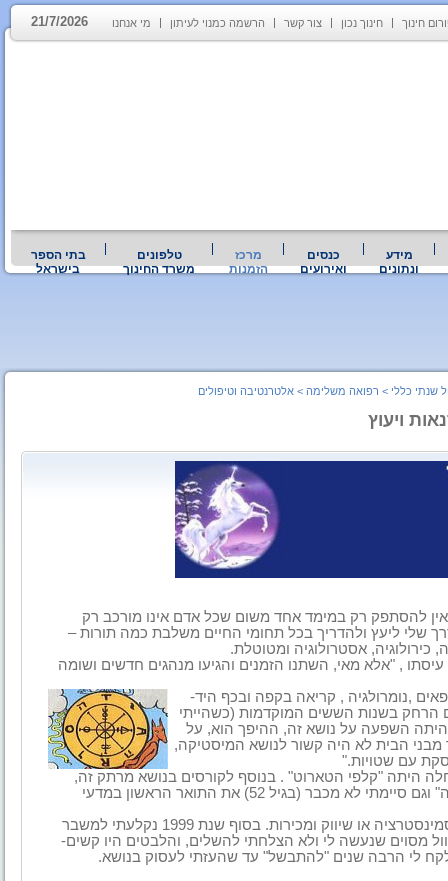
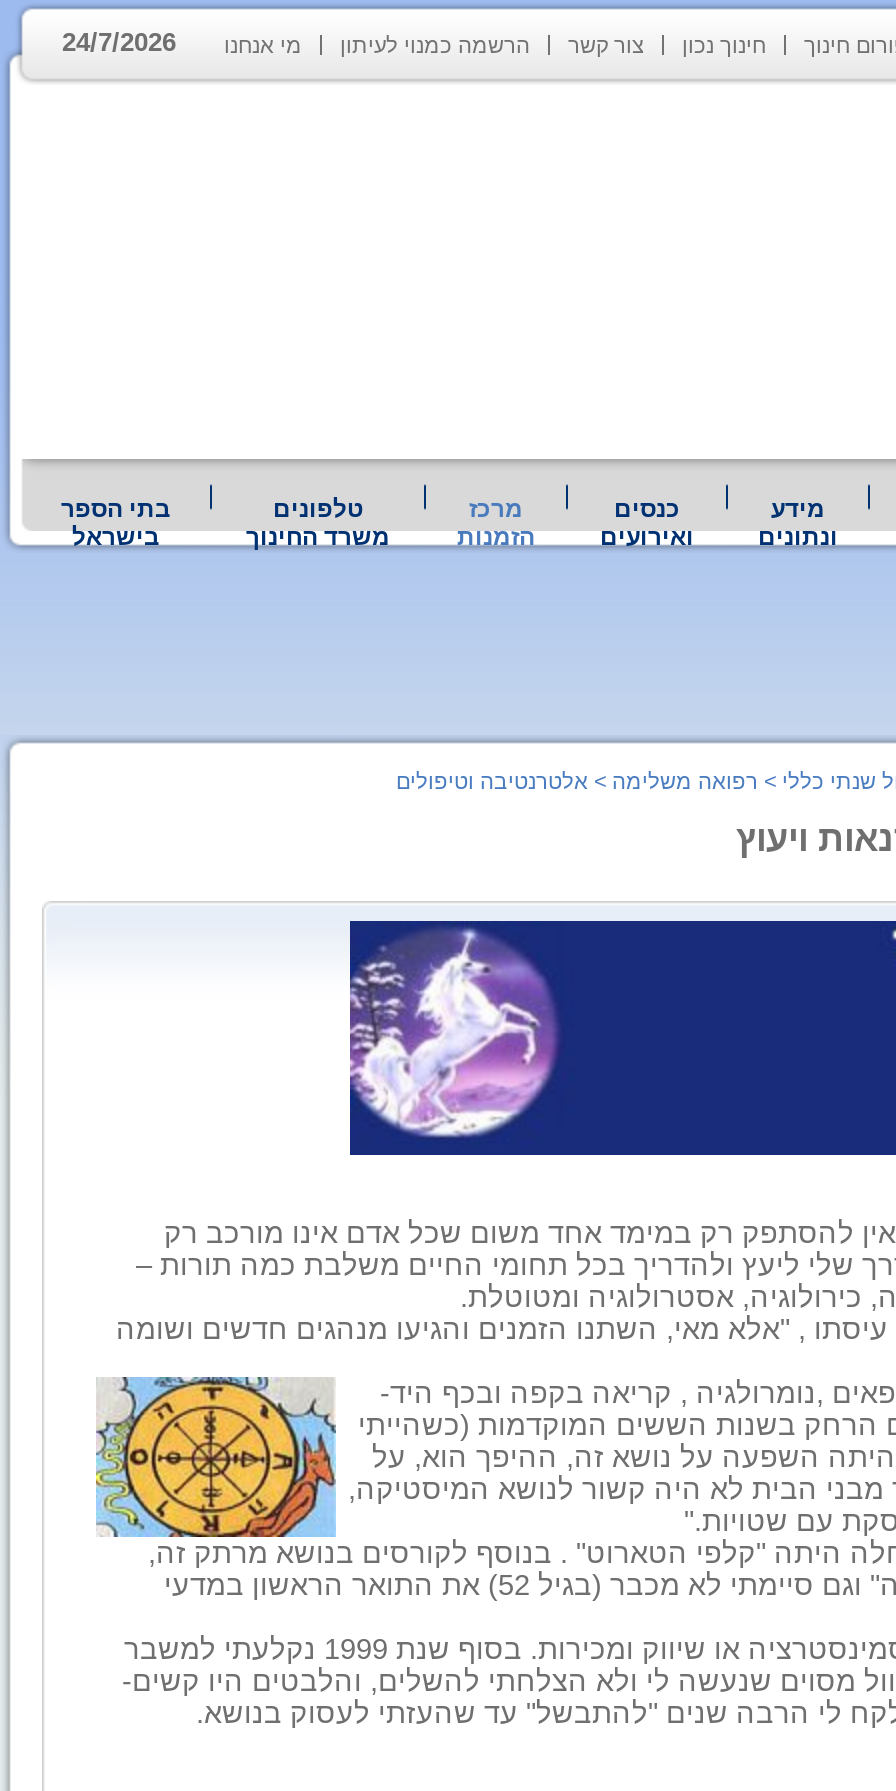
- 21/7/2026
+ 24/7/2026
